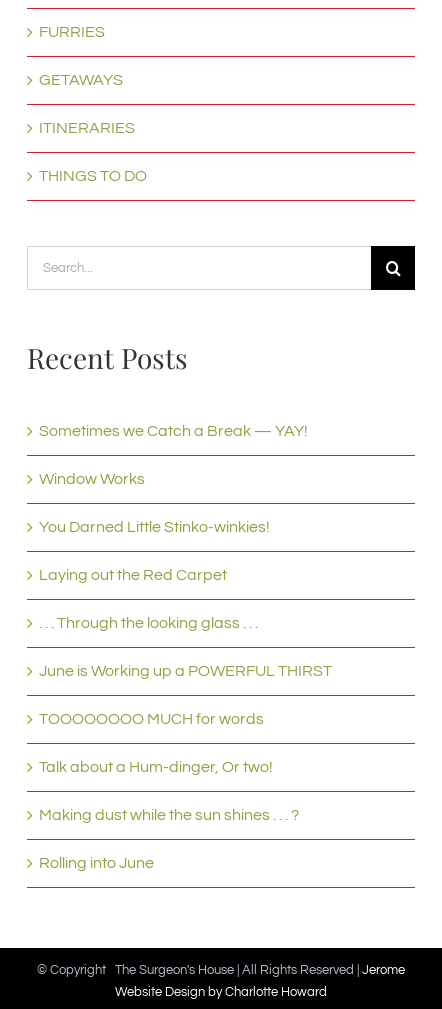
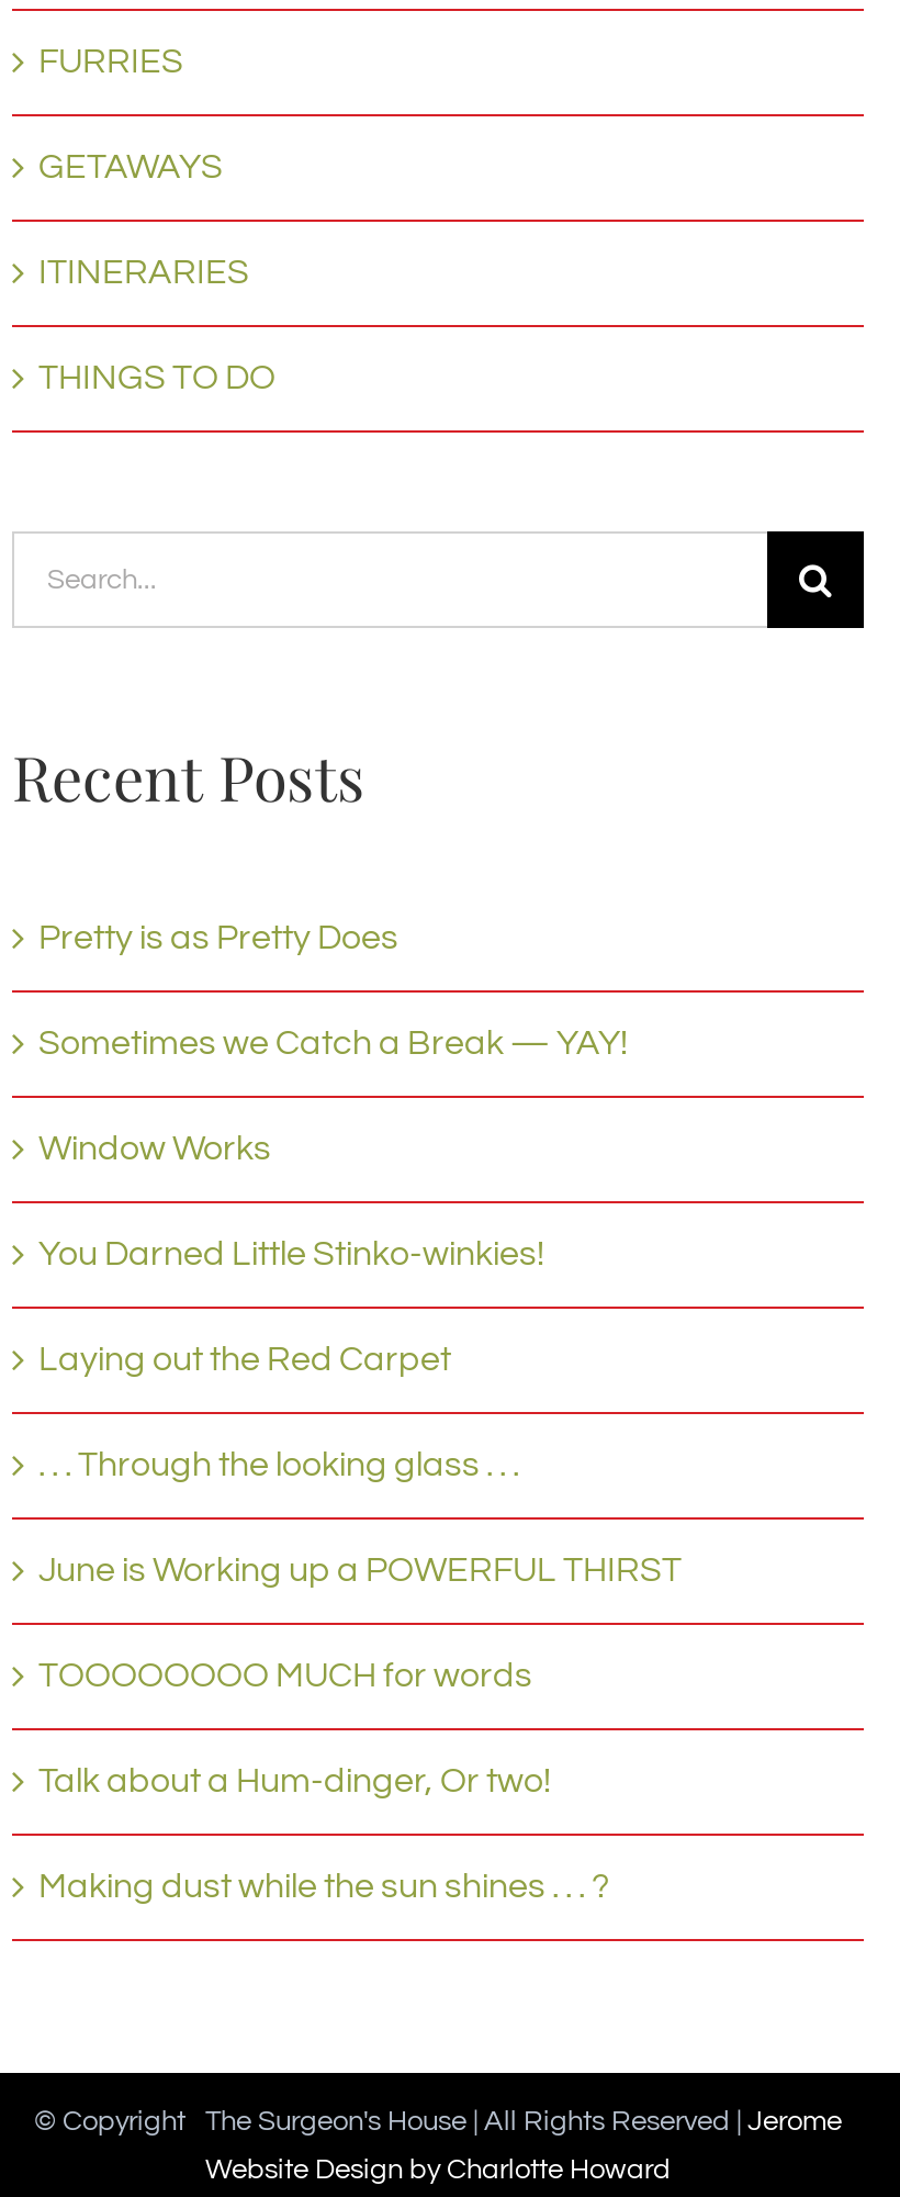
+ Pretty is as Pretty Does

moved down: Sometimes we Catch a Break — YAY! | Window Works | You Darned Little Stinko-winkies! | ... | Talk about a Hum-dinger, Or two! | Making dust while the sun shines . . . ?

- Rolling into June
